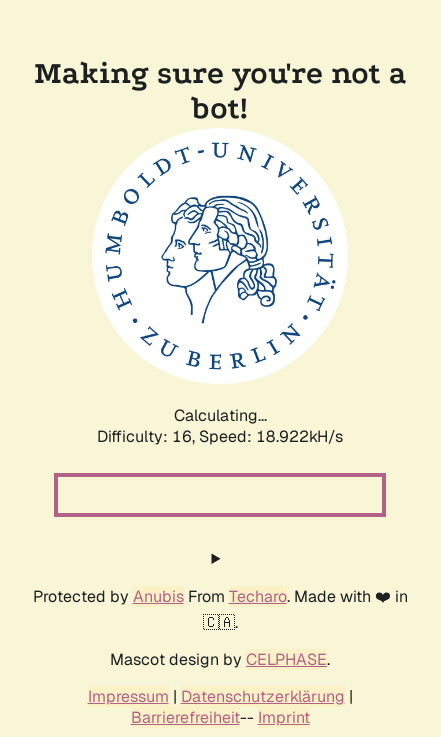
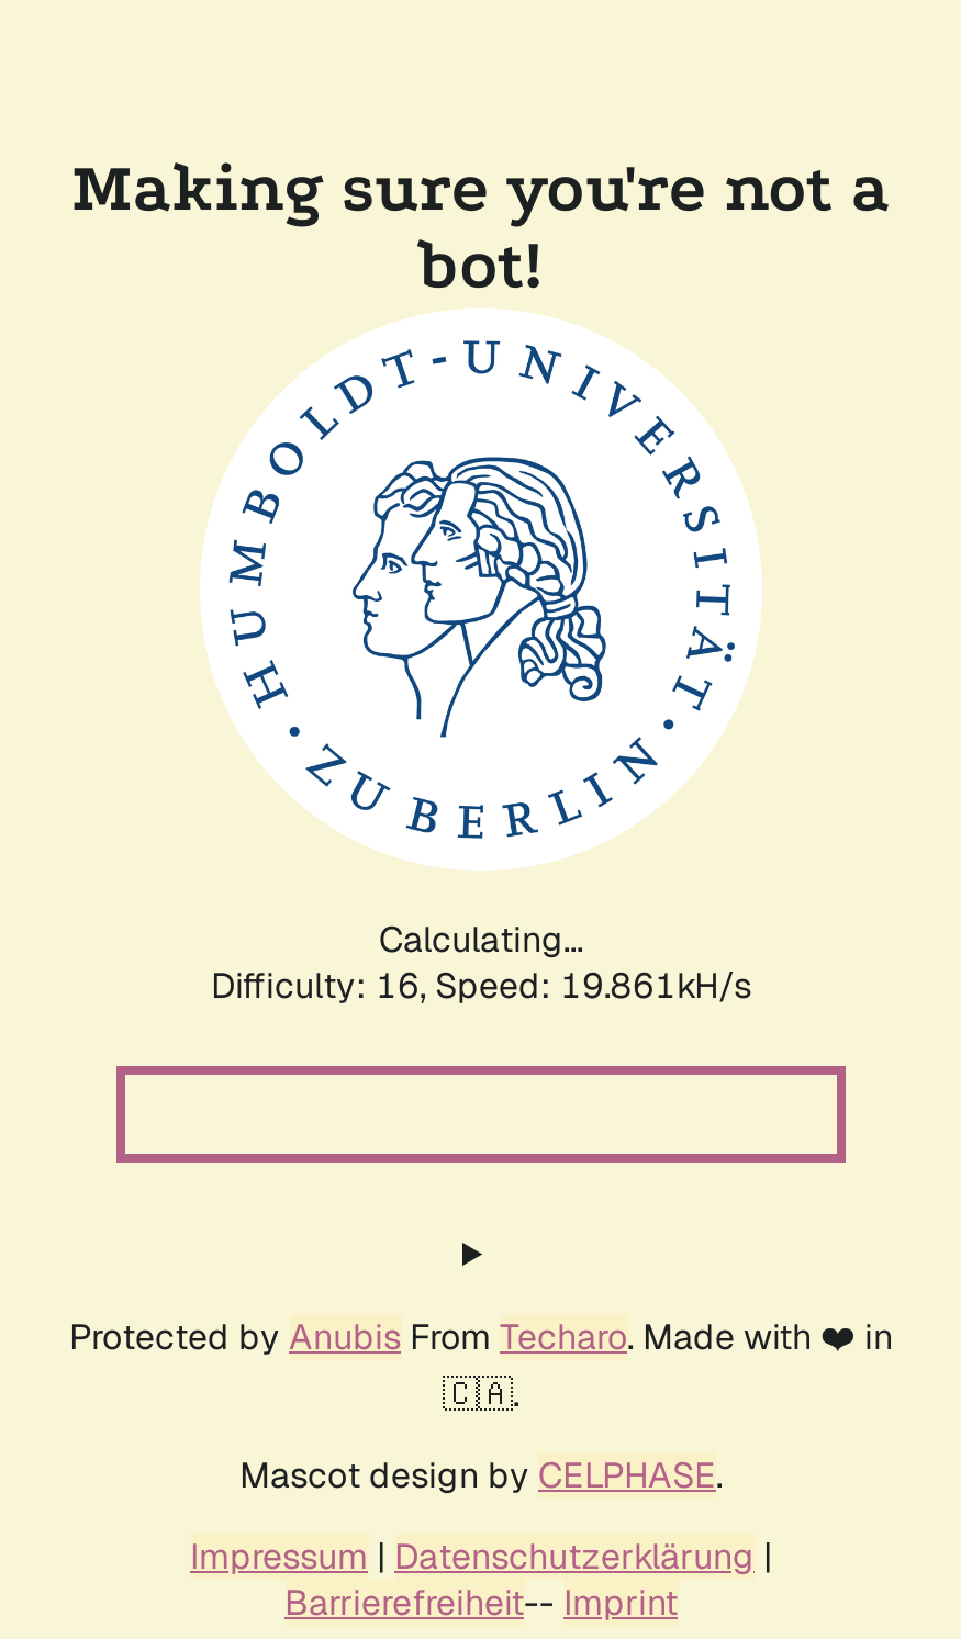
- Difficulty: 16, Speed: 18.922kH/s
+ Difficulty: 16, Speed: 19.861kH/s
